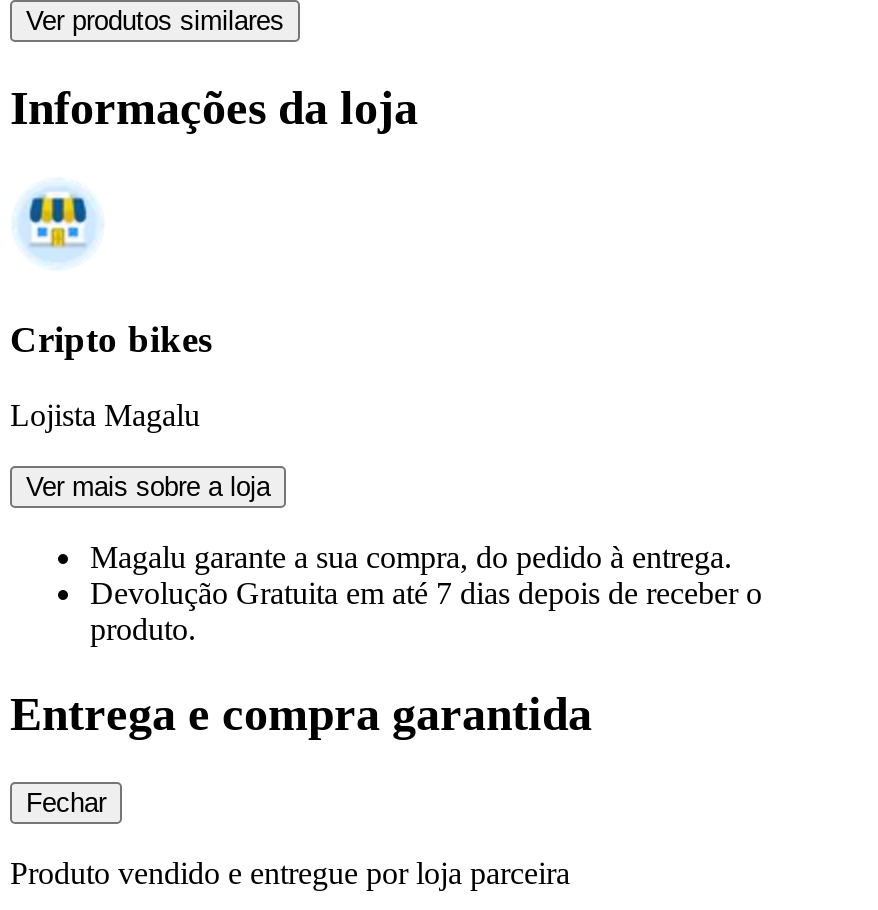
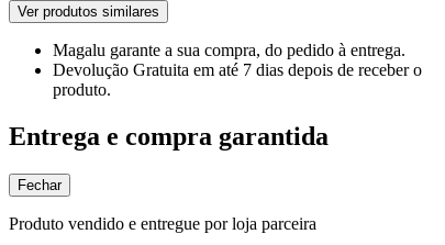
- Informações da loja

- [image]
- Cripto bikes
- Lojista Magalu
- Ver mais sobre a loja
